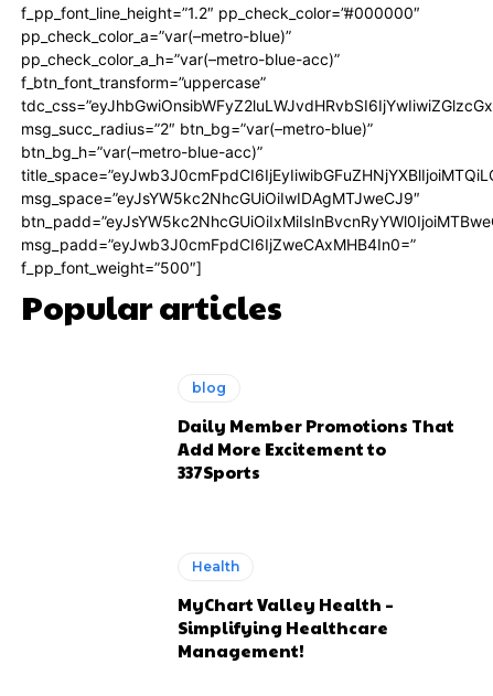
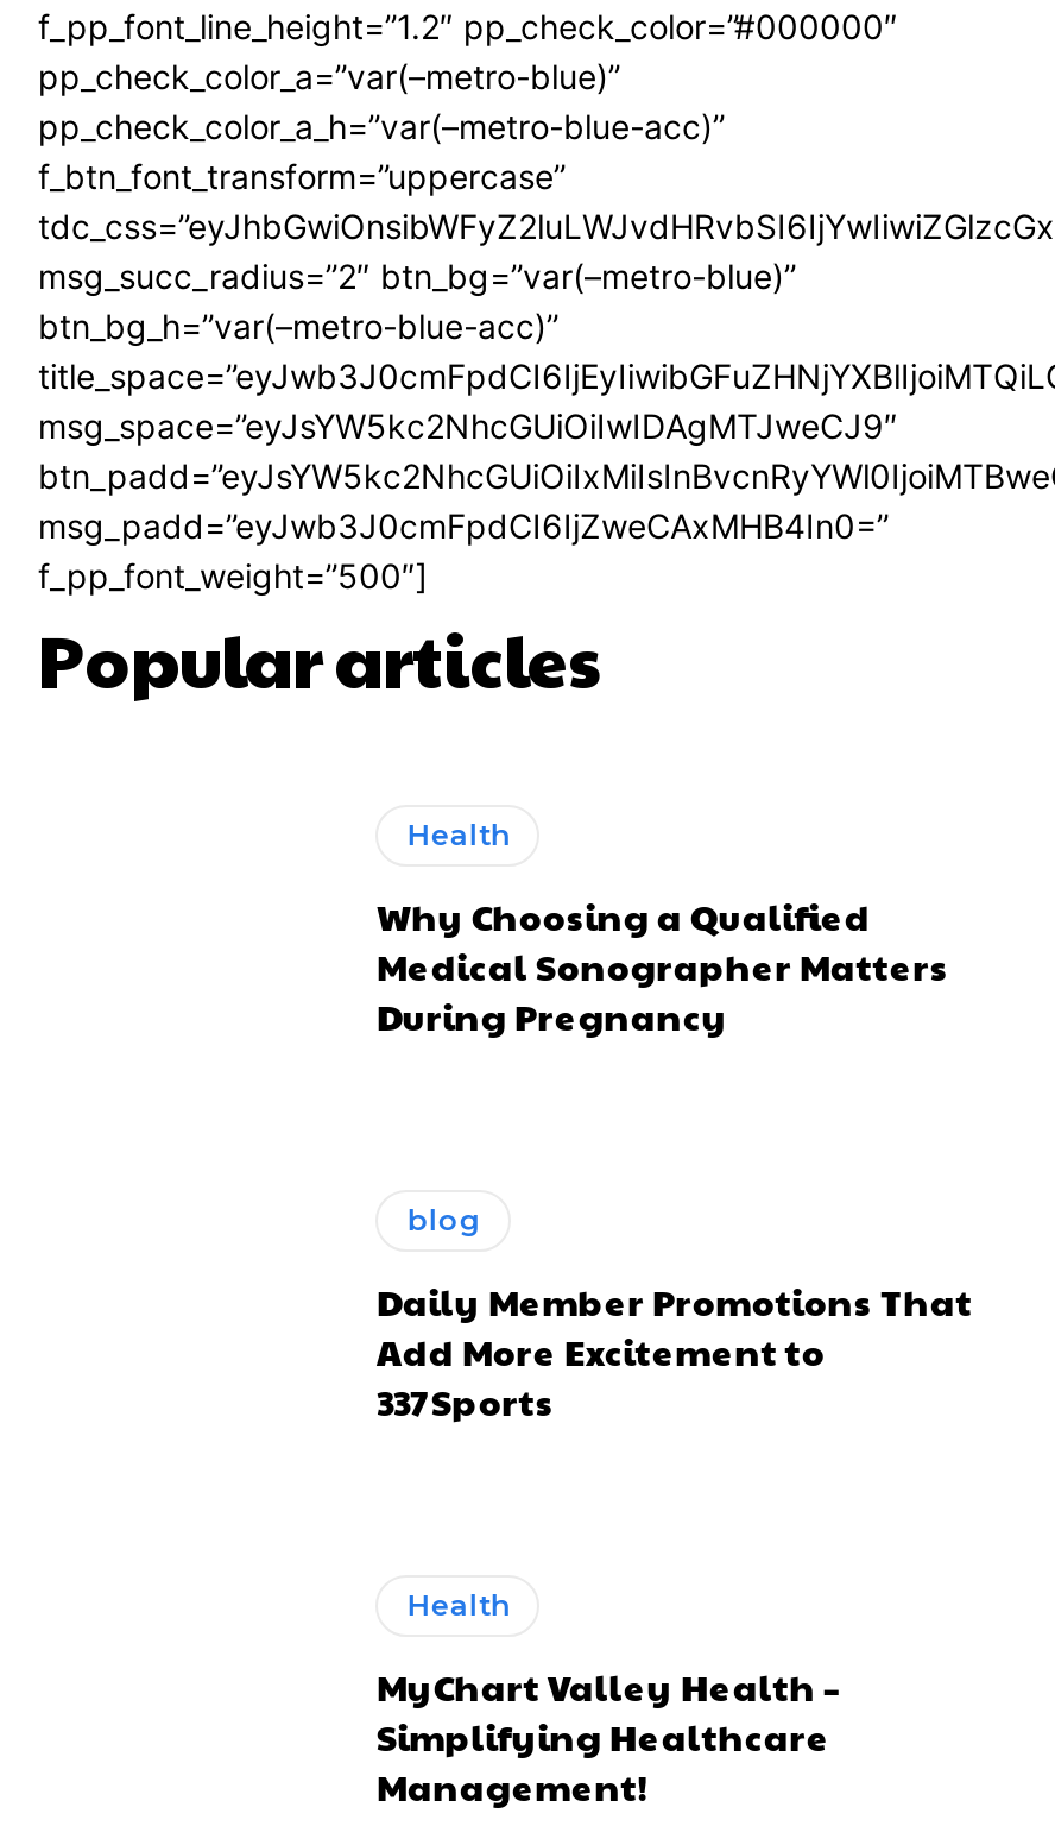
+ Health
+ Why Choosing a Qualified
+ Medical Sonographer Matters
+ During Pregnancy
